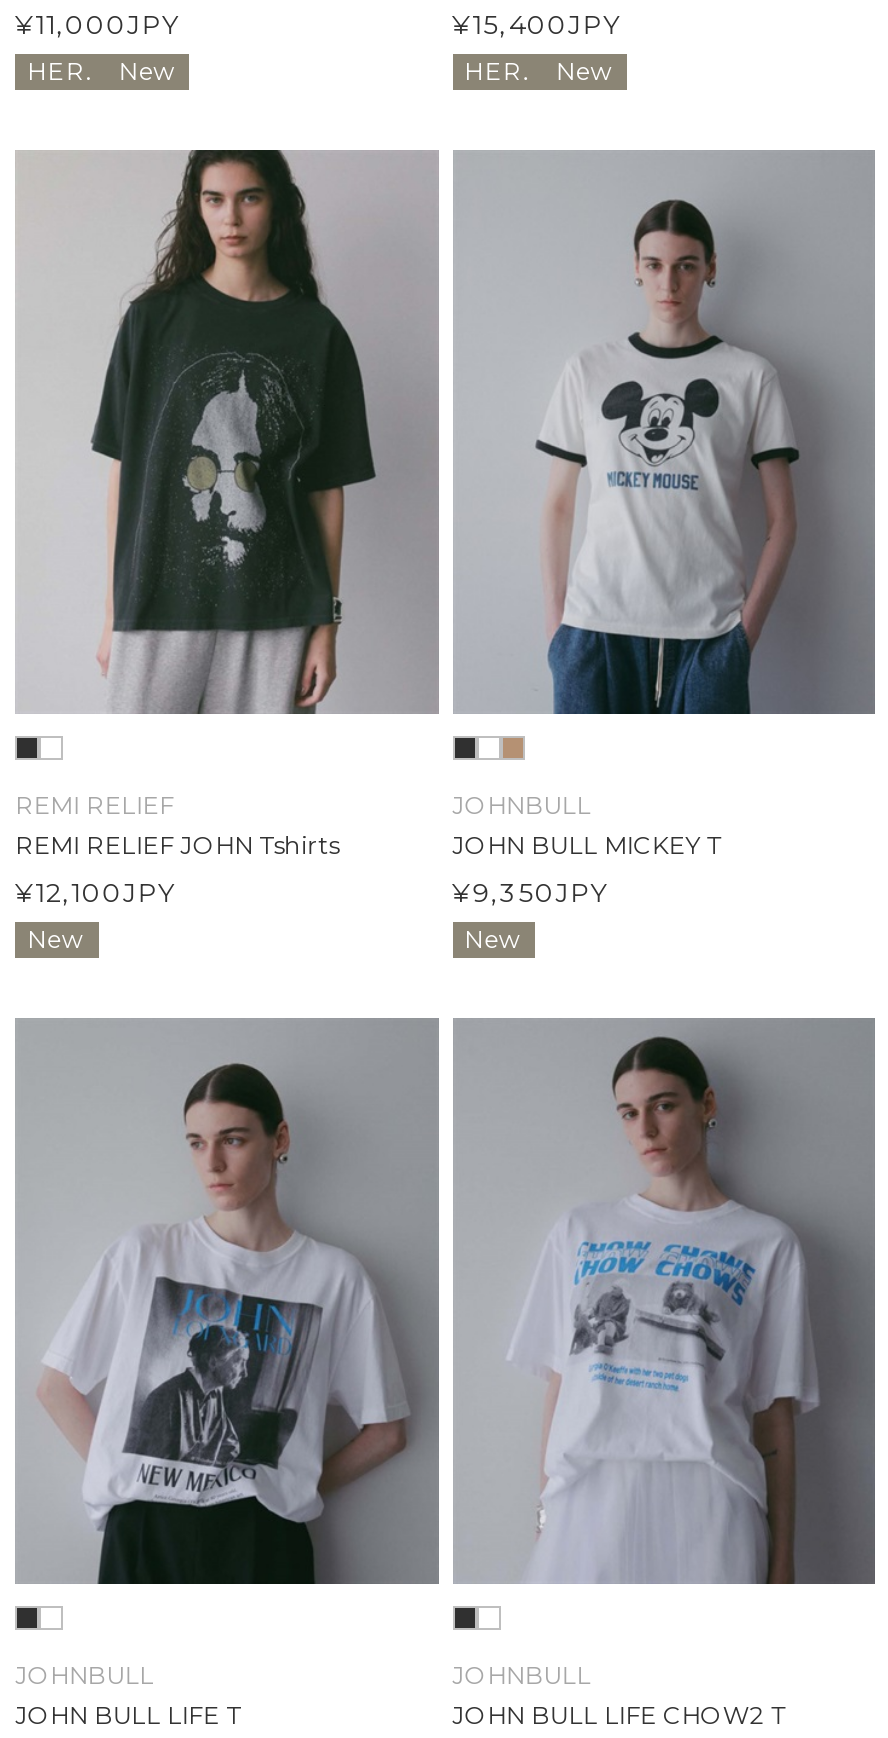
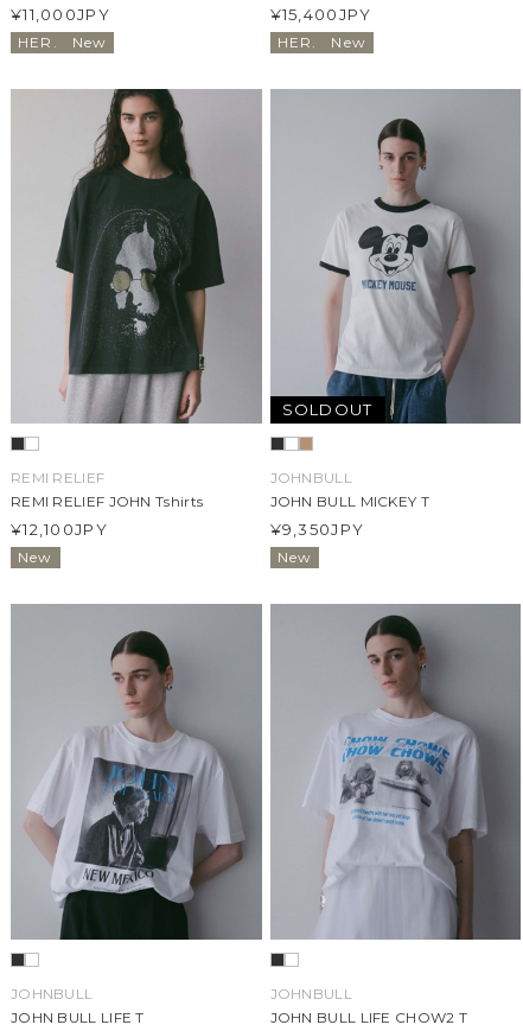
+ SOLDOUT
